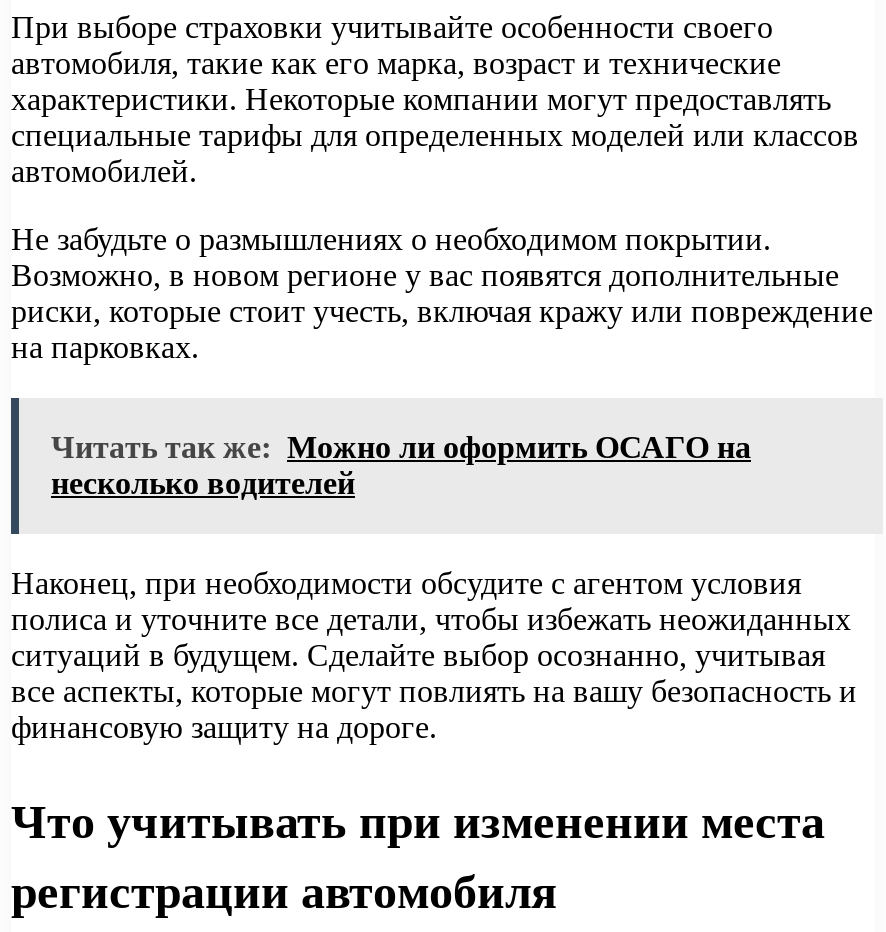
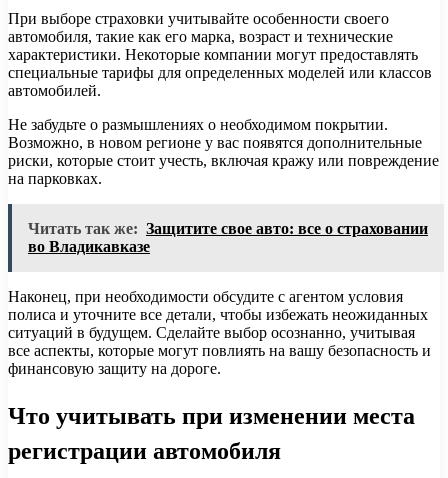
- Читать так же: Можно ли оформить ОСАГО на
- несколько водителей
+ Читать так же: Защитите свое авто: все о страховании
+ во Владикавказе
